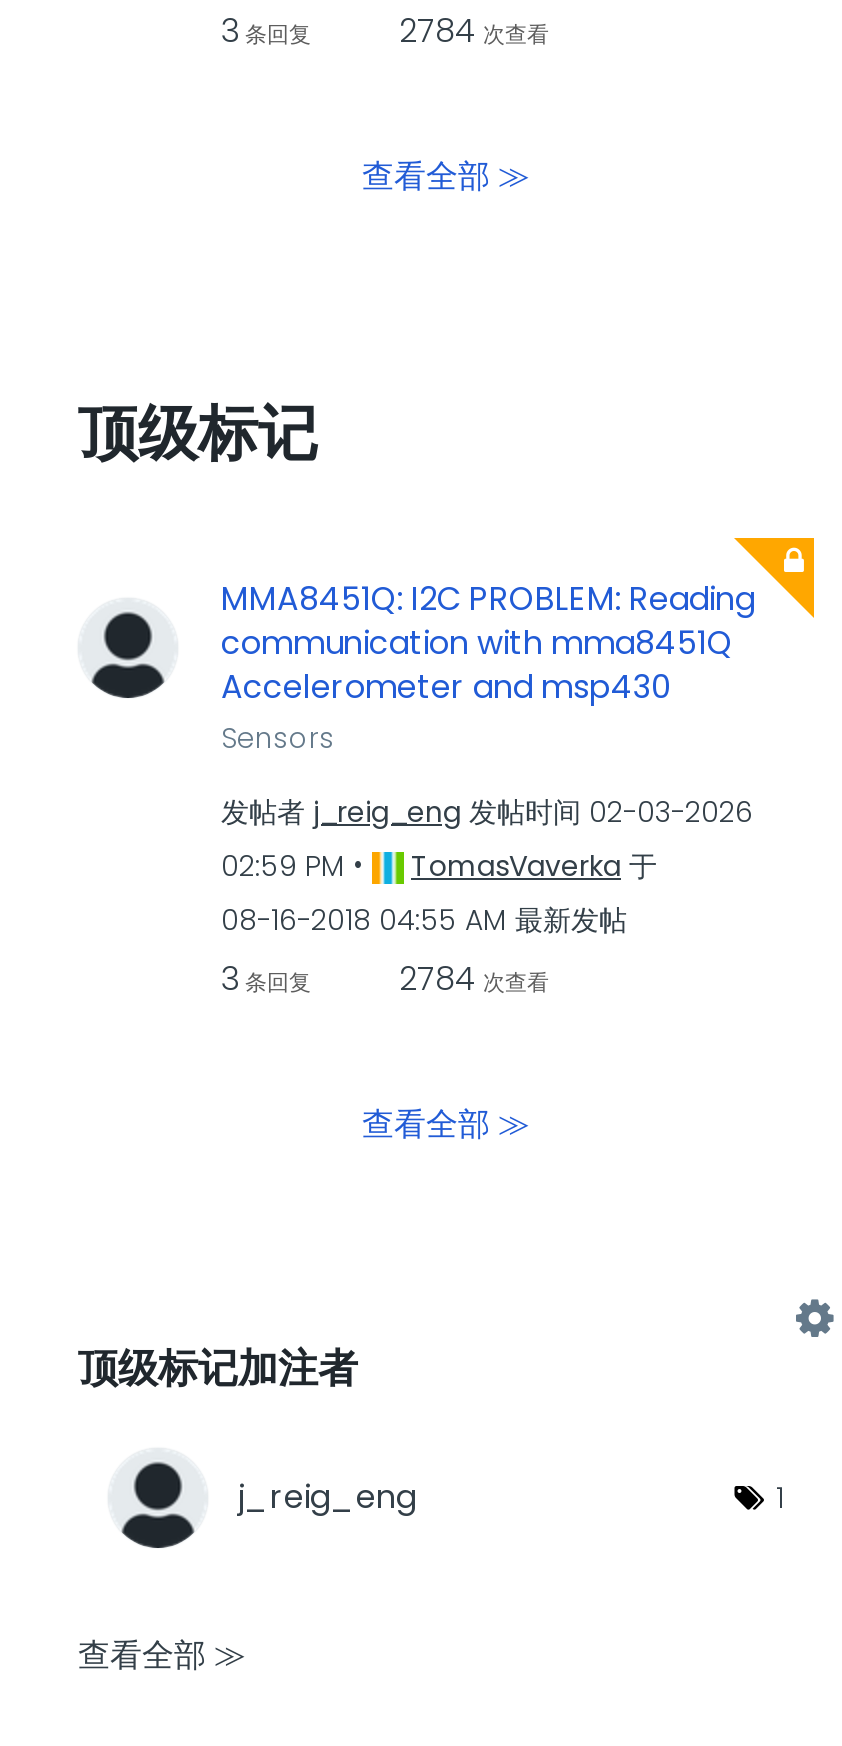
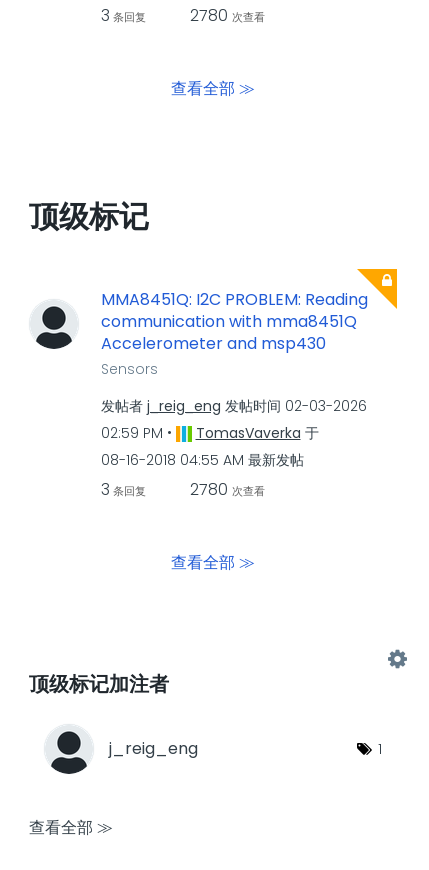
- 3条回复 2784 次查看
+ 3条回复 2780 次查看

- 3条回复 2784 次查看
+ 3条回复 2780 次查看
